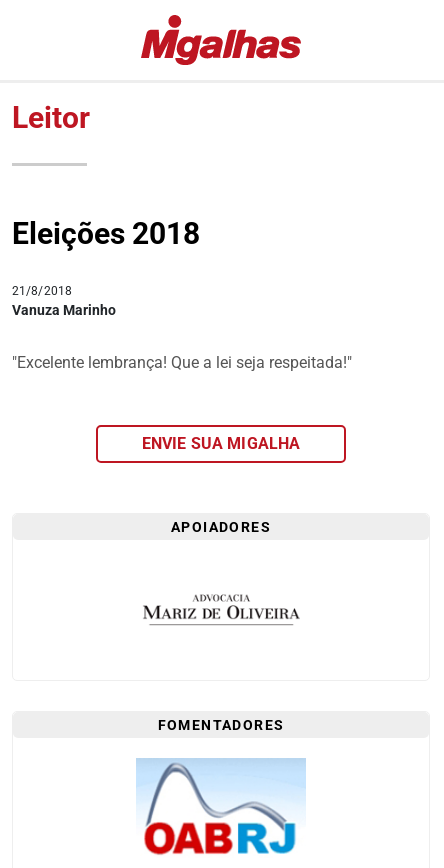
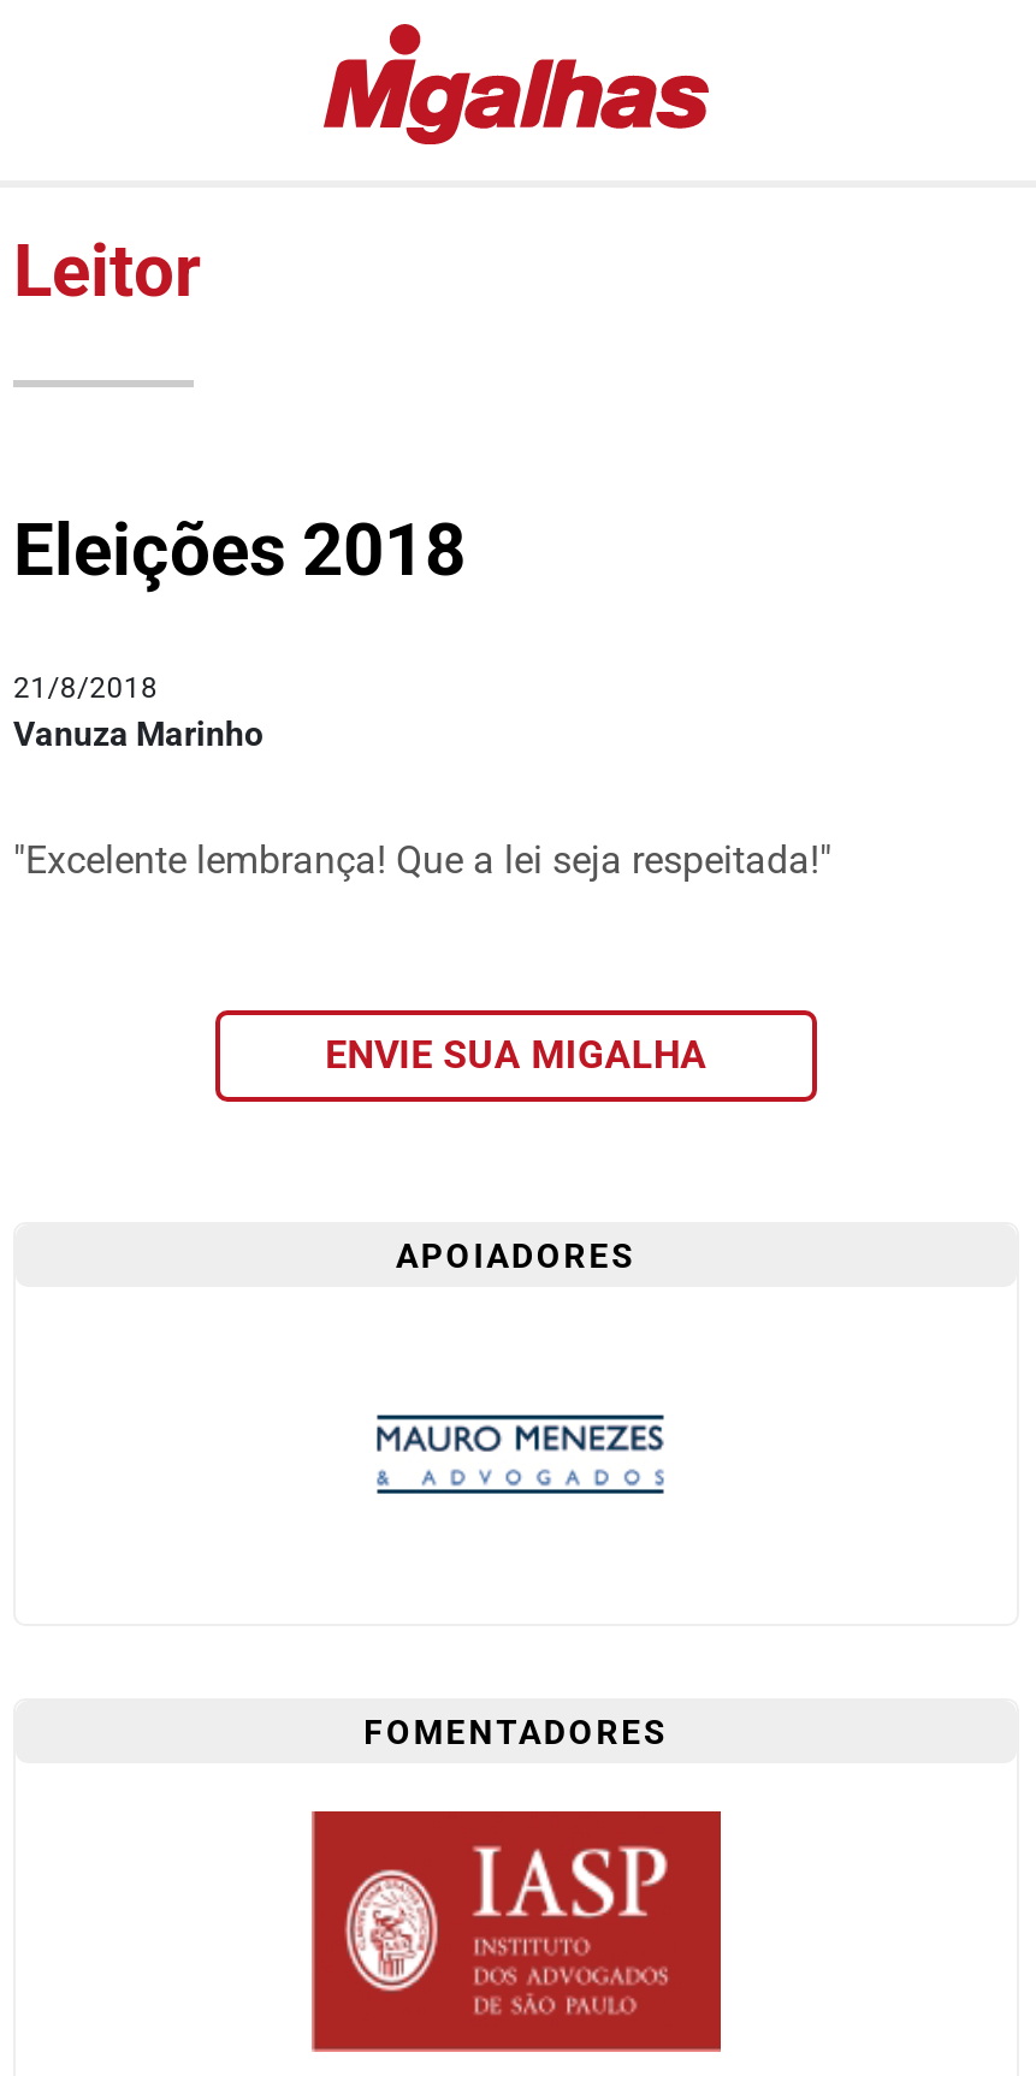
- [image]
+ [image]

- [image]
+ [image]
